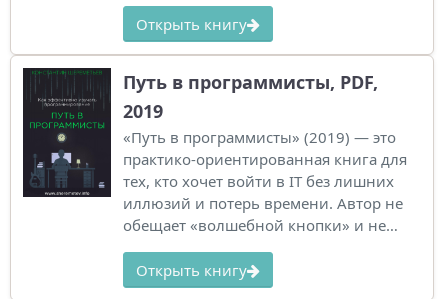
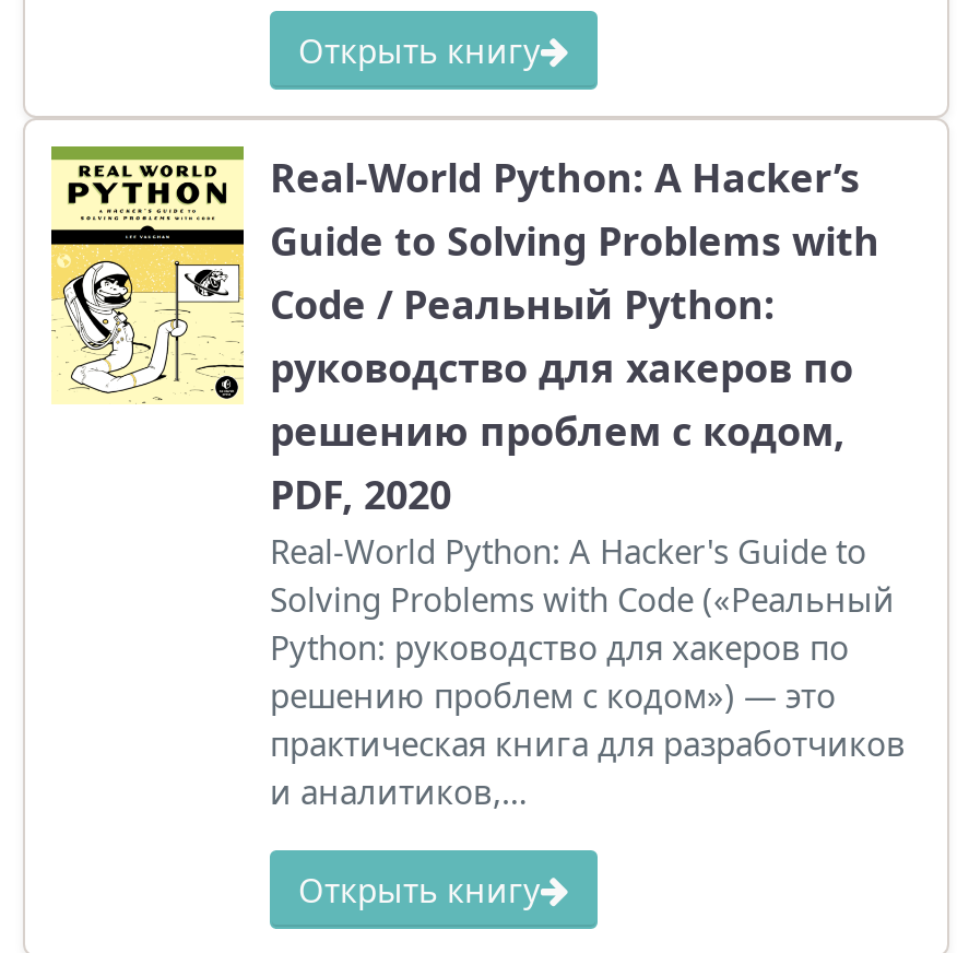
- [image]
- Путь в программисты, PDF,
- 2019
- «Путь в программисты» (2019) — это
- практико-ориентированная книга для
- тех, кто хочет войти в IT без лишних
- иллюзий и потерь времени. Автор не
- обещает «волшебной кнопки» и не…
+ [image]
+ Real-World Python: A Hacker’s
+ Guide to Solving Problems with
+ Code / Реальный Python:
+ руководство для хакеров по
+ решению проблем с кодом,
+ PDF, 2020
+ Real-World Python: A Hacker's Guide to
+ Solving Problems with Code («Реальный
+ Python: руководство для хакеров по
+ решению проблем с кодом») — это
+ практическая книга для разработчиков
+ и аналитиков,…
